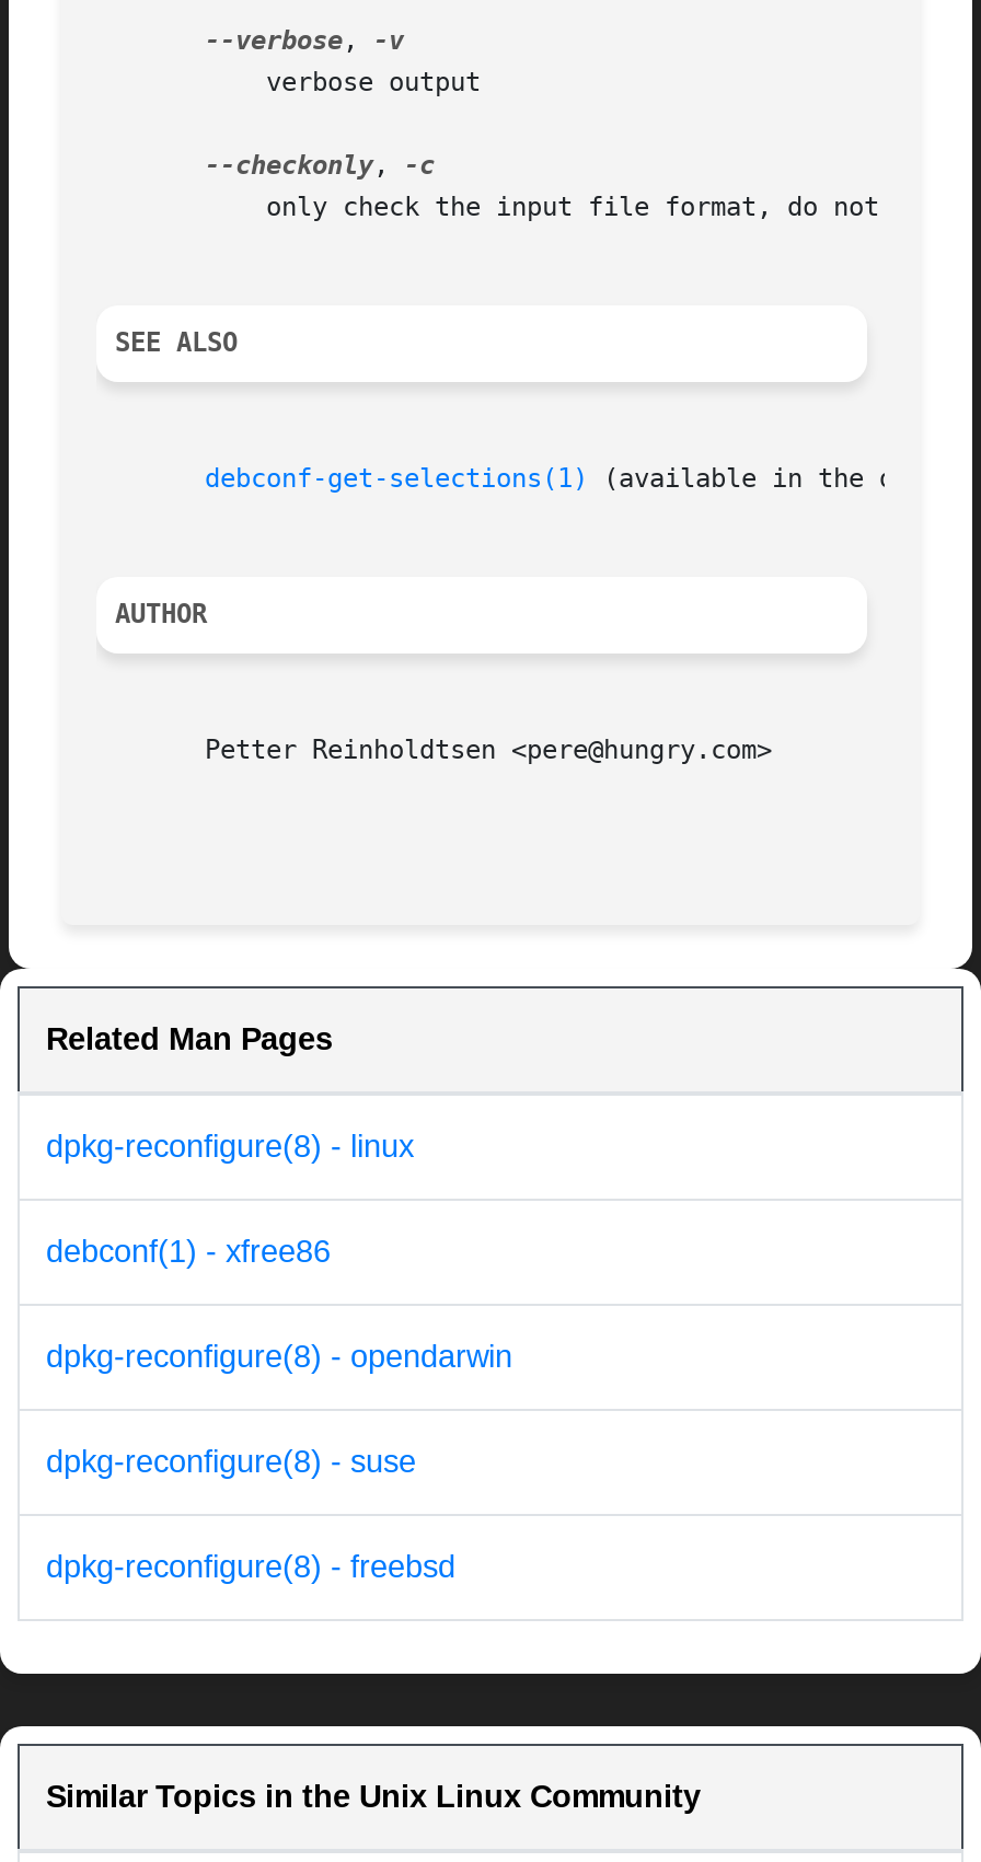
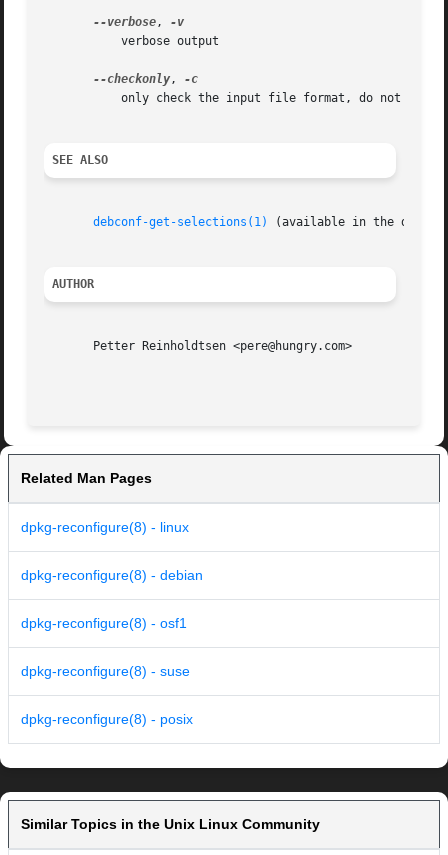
- debconf(1) - xfree86
+ dpkg-reconfigure(8) - debian

- dpkg-reconfigure(8) - opendarwin
+ dpkg-reconfigure(8) - osf1

- dpkg-reconfigure(8) - freebsd
+ dpkg-reconfigure(8) - posix
